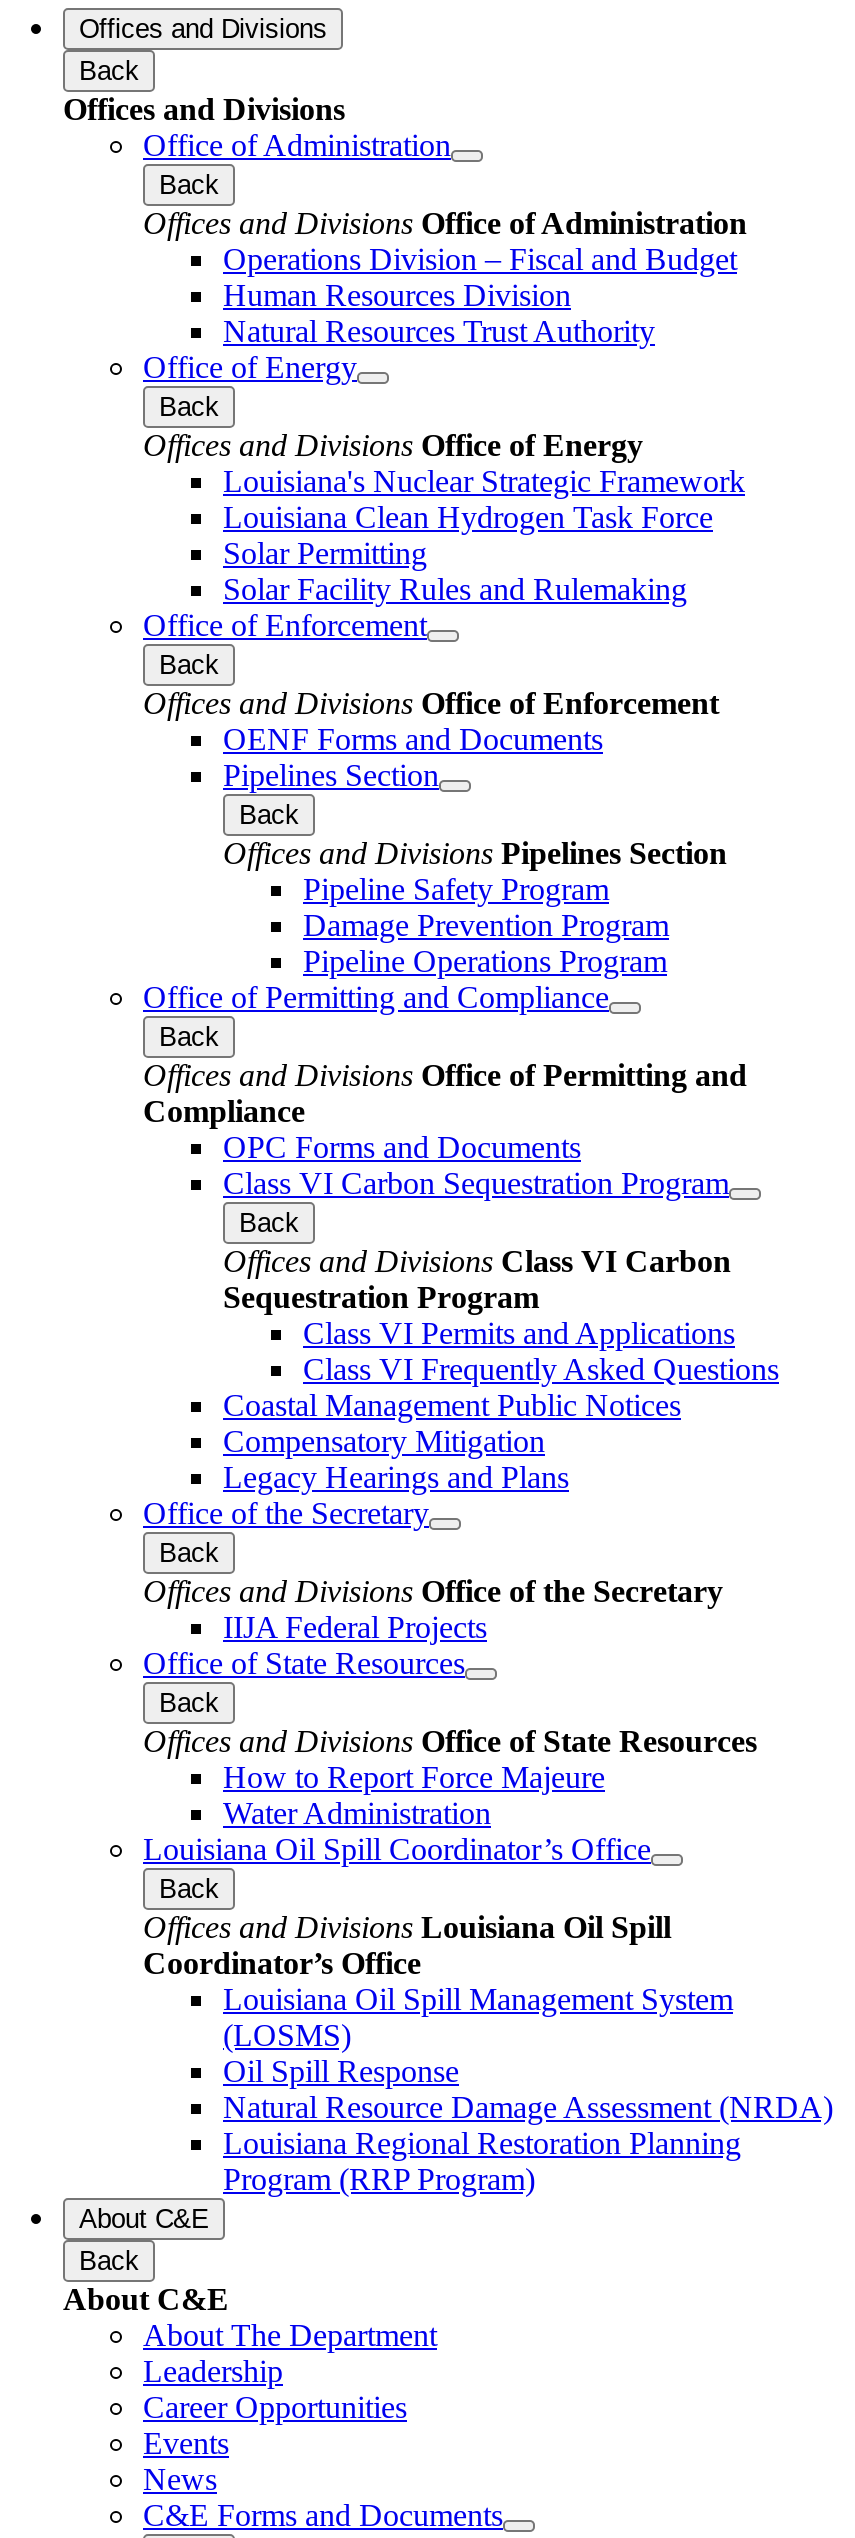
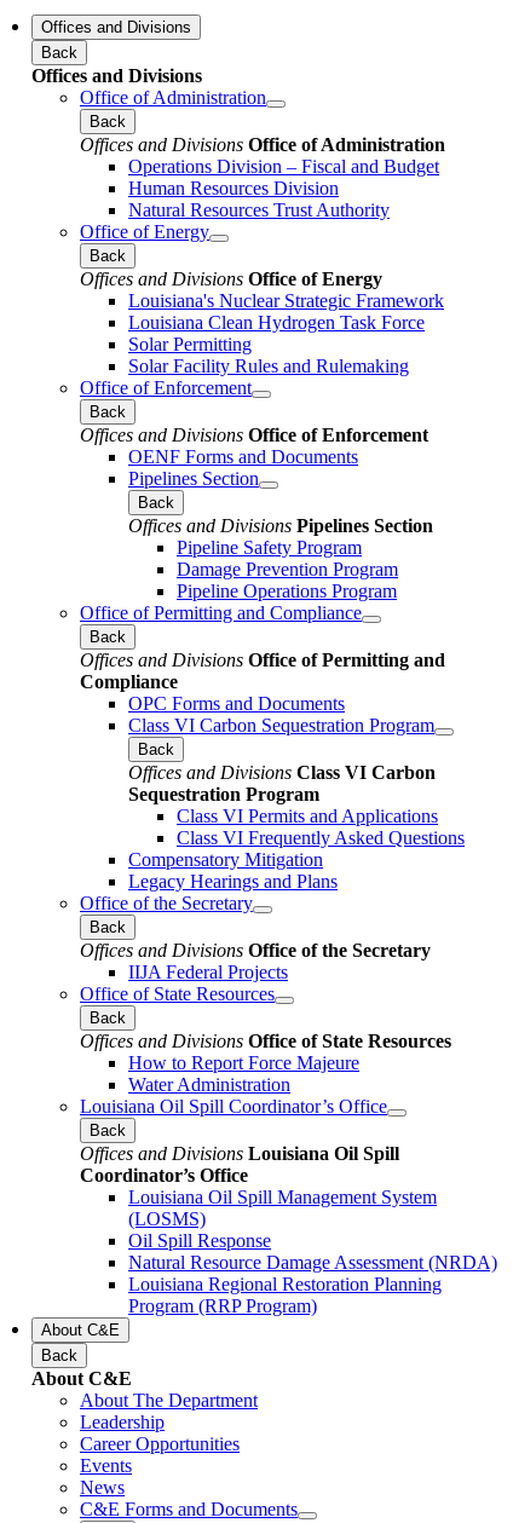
- Coastal Management Public Notices
